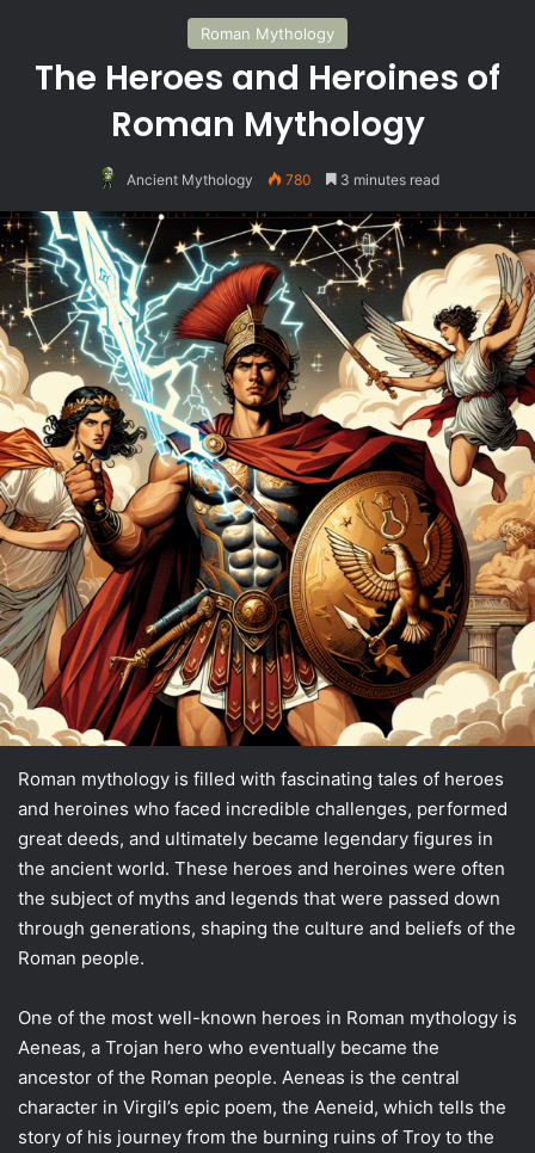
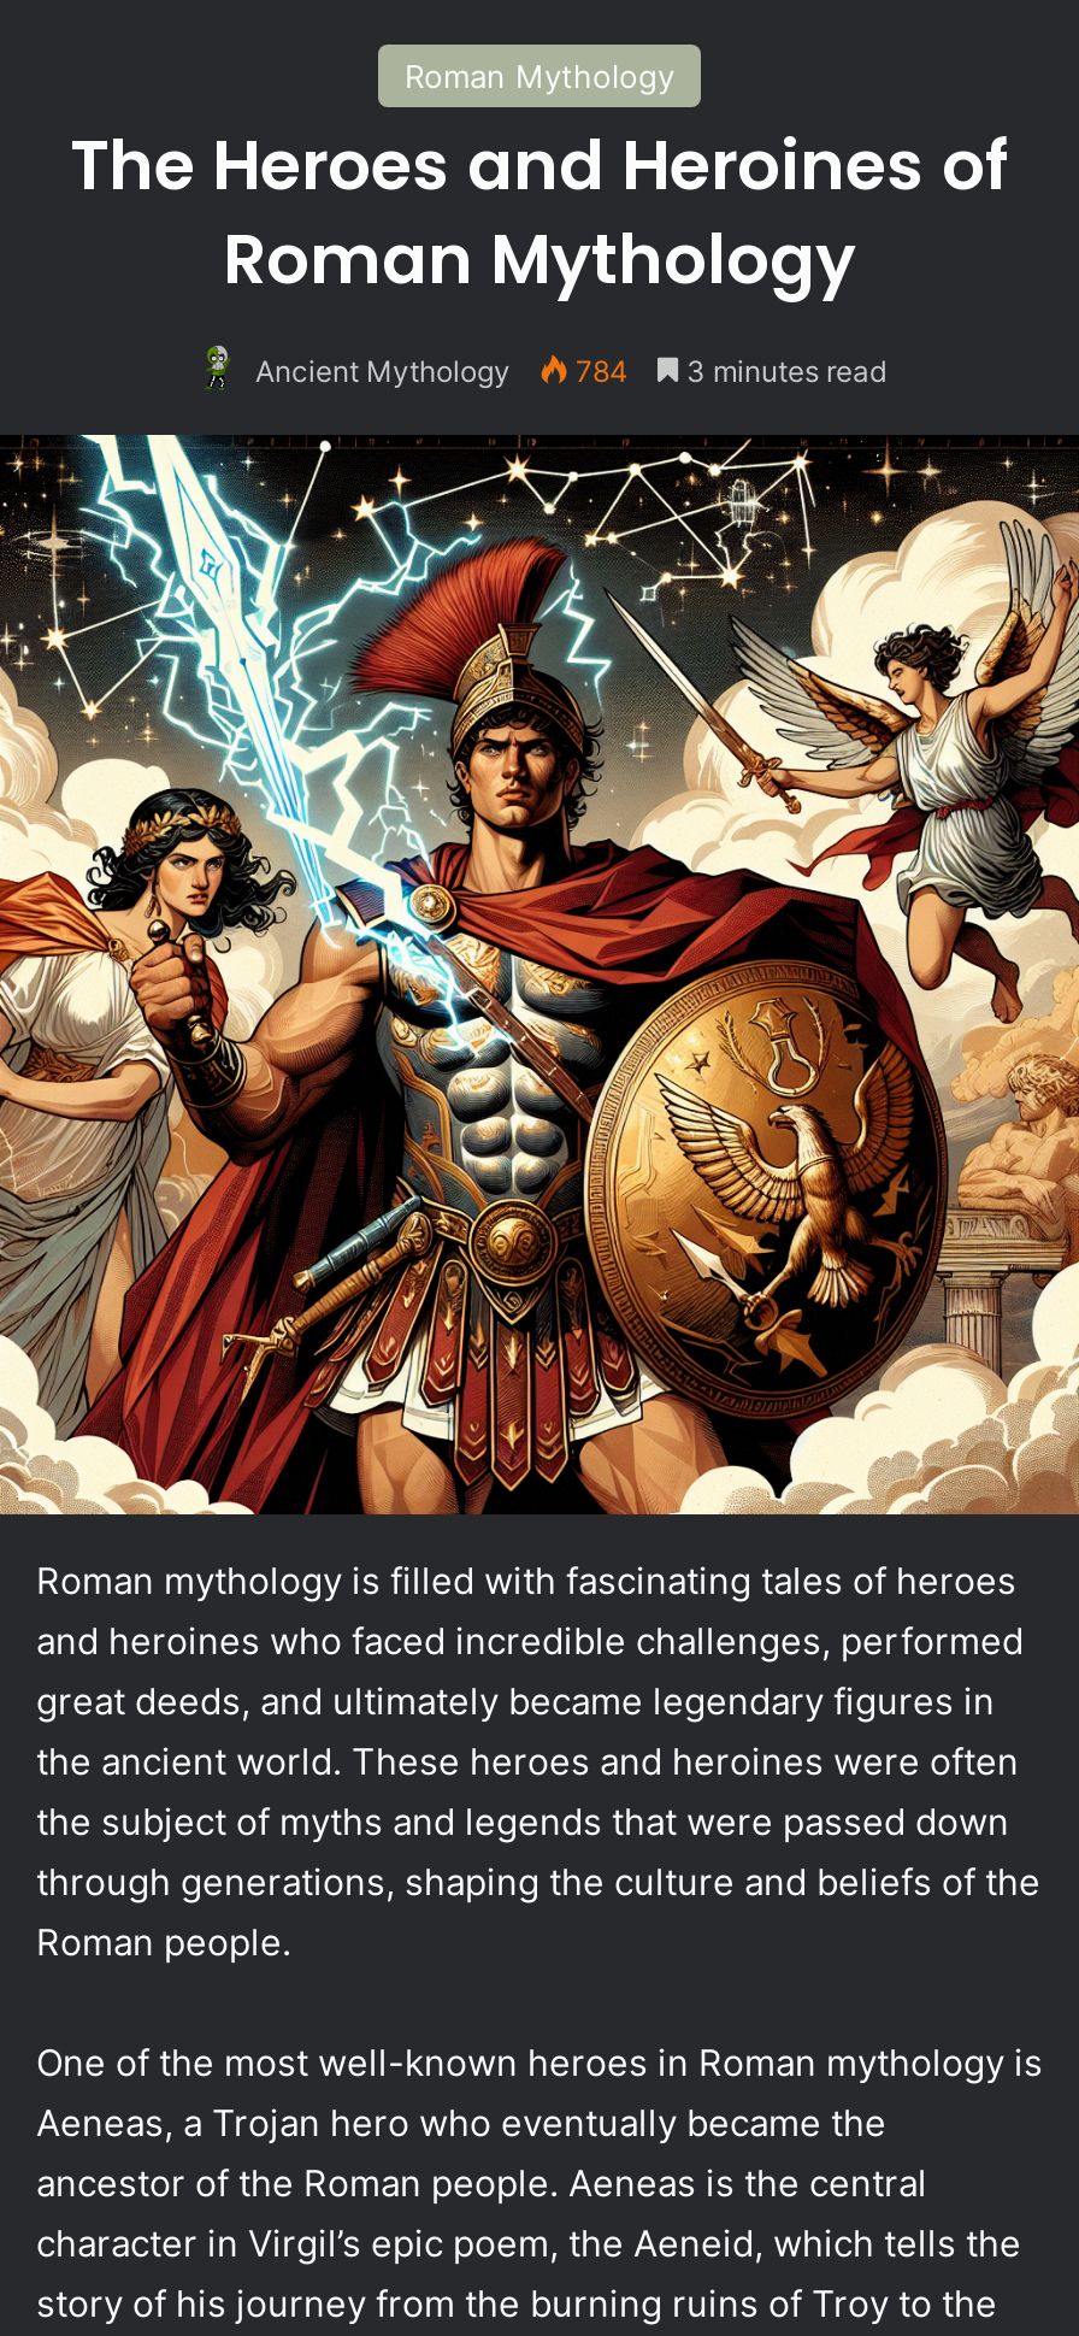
- Ancient Mythology 780 3 minutes read
+ Ancient Mythology 784 3 minutes read
